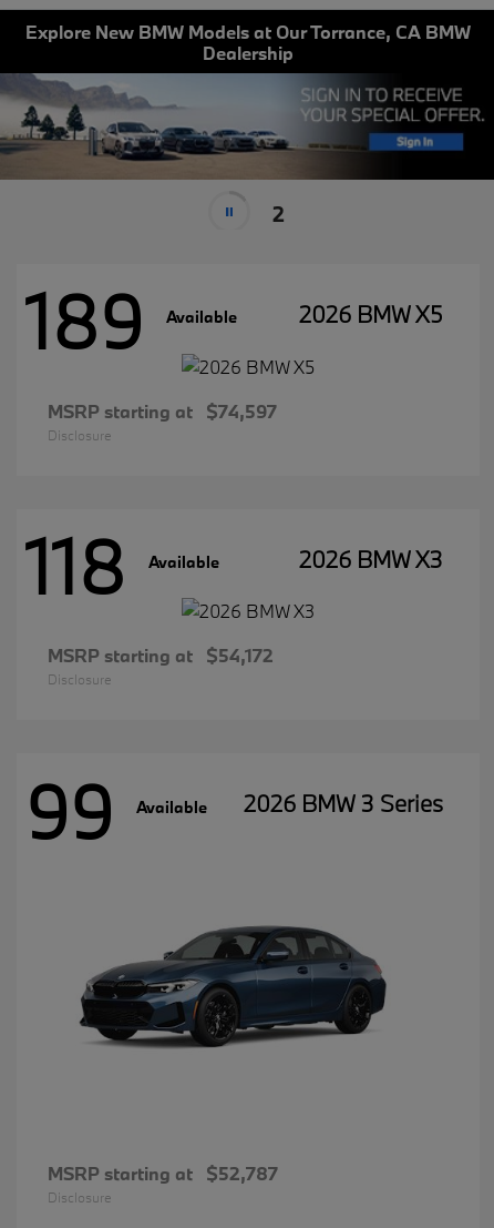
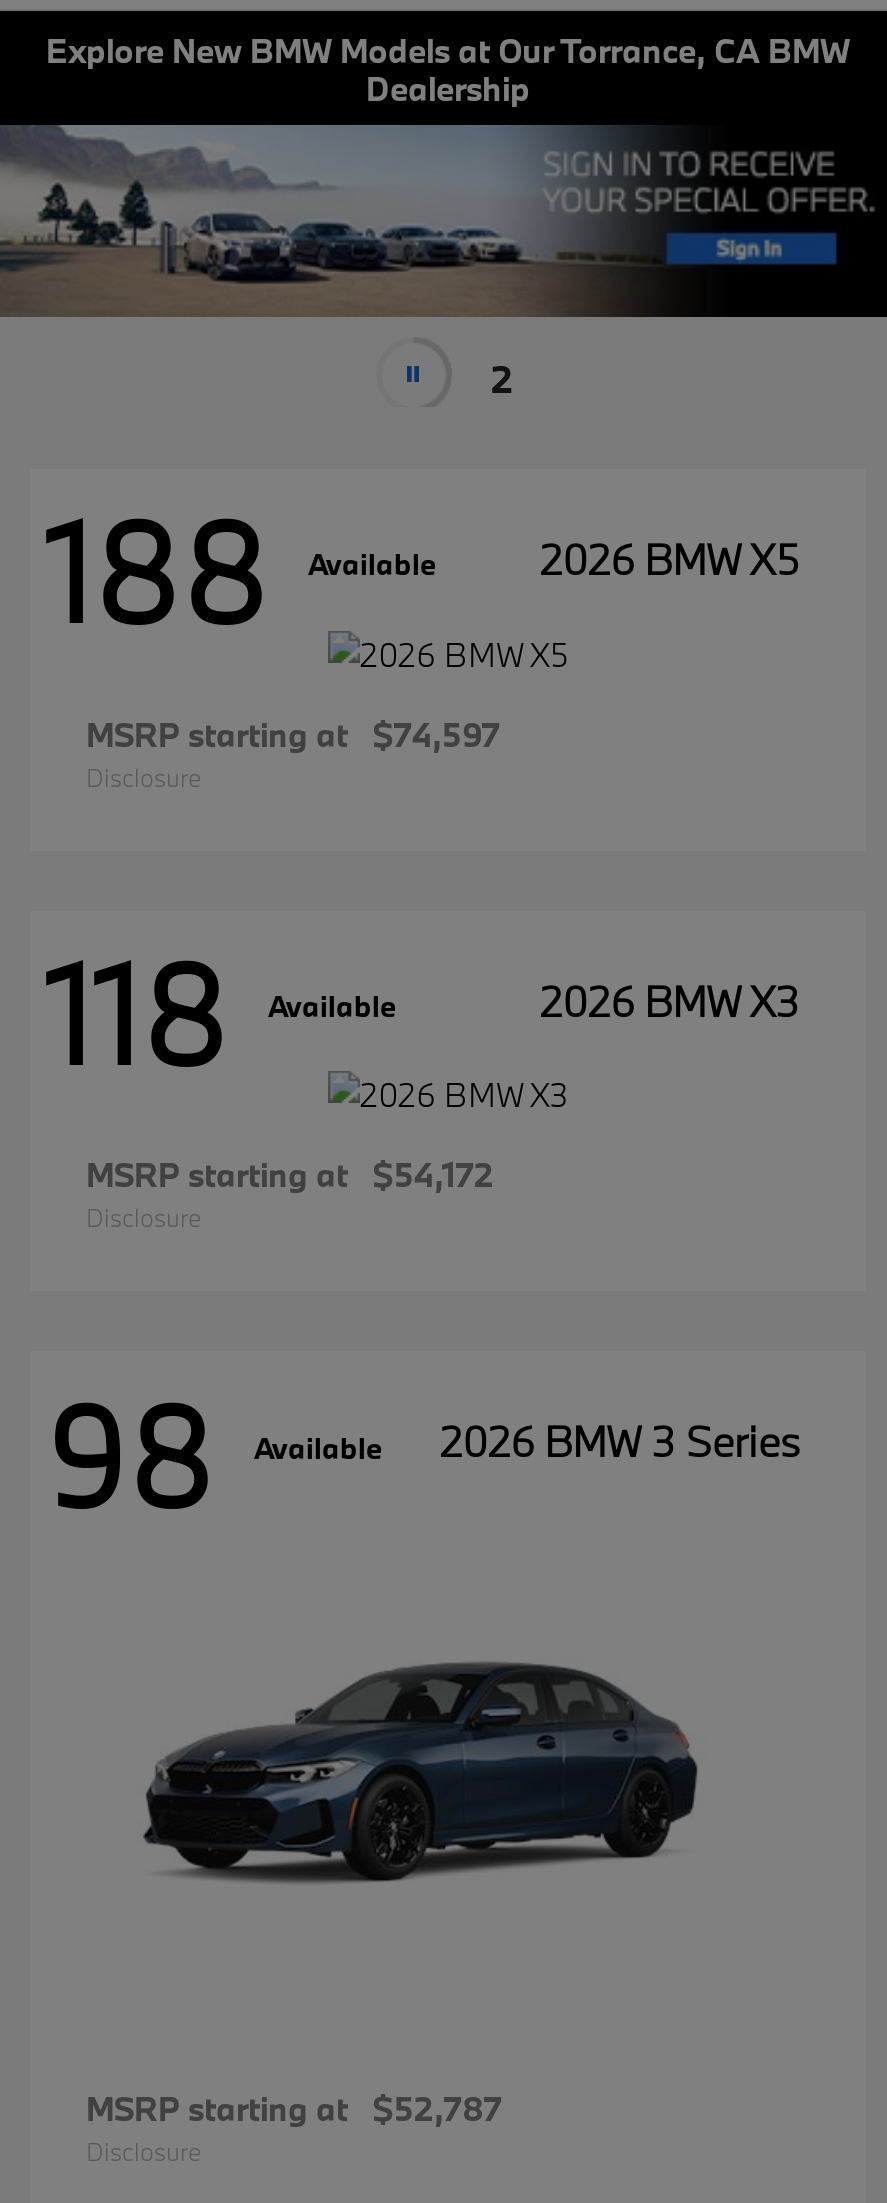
- 189 Available
+ 188 Available

- 99 Available 2026 BMW 3 Series
+ 98 Available 2026 BMW 3 Series
